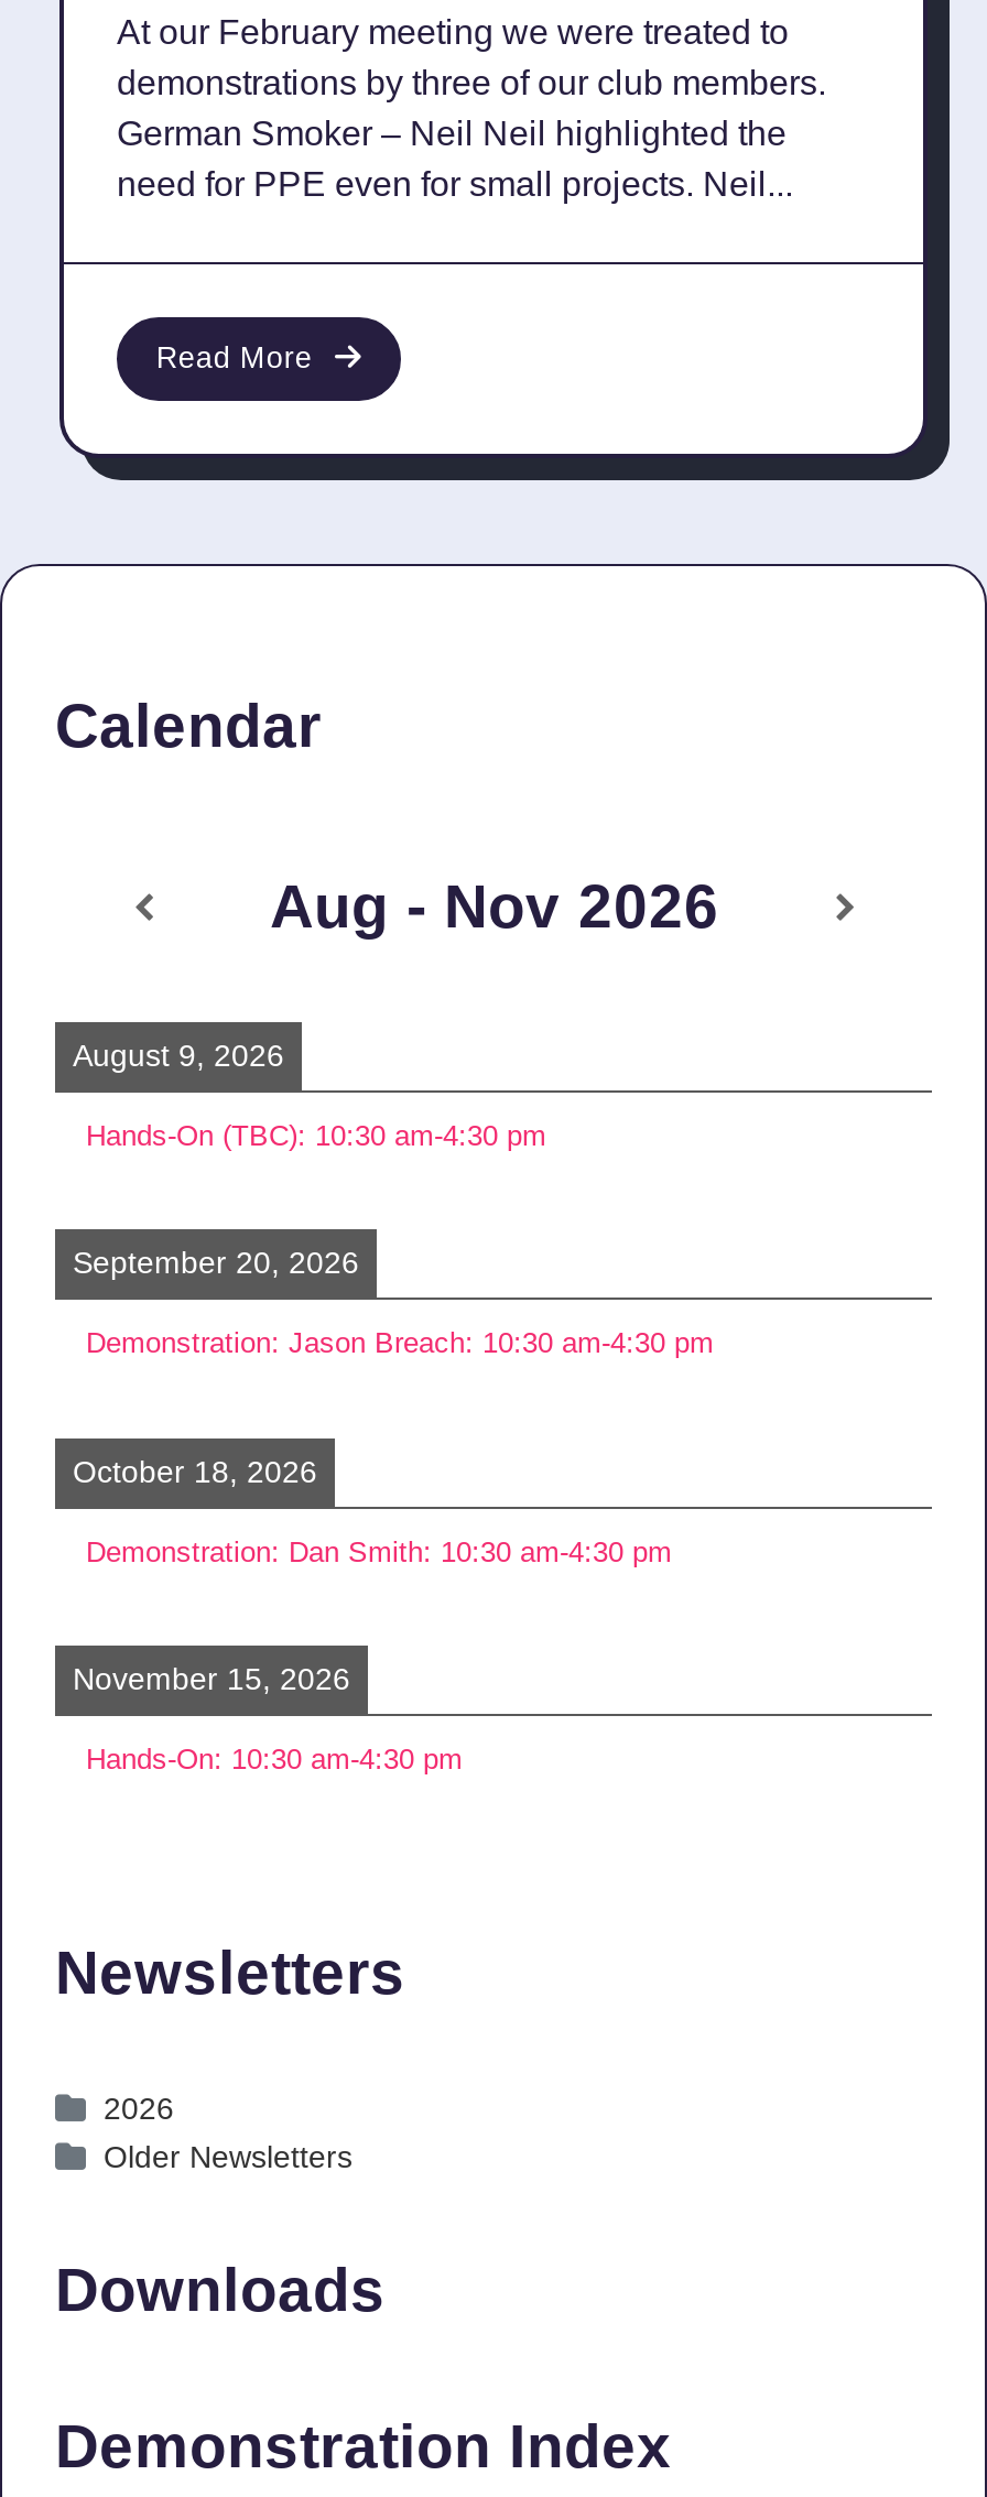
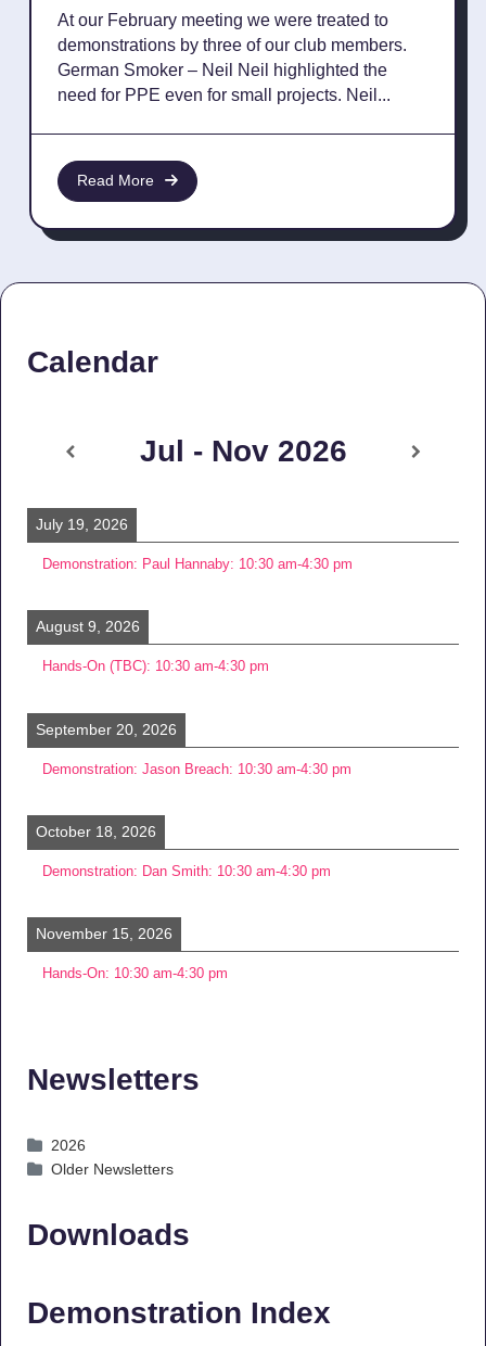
- Aug - Nov 2026
+ Jul - Nov 2026
+ July 19, 2026
+ Demonstration: Paul Hannaby: 10:30 am-4:30 pm
